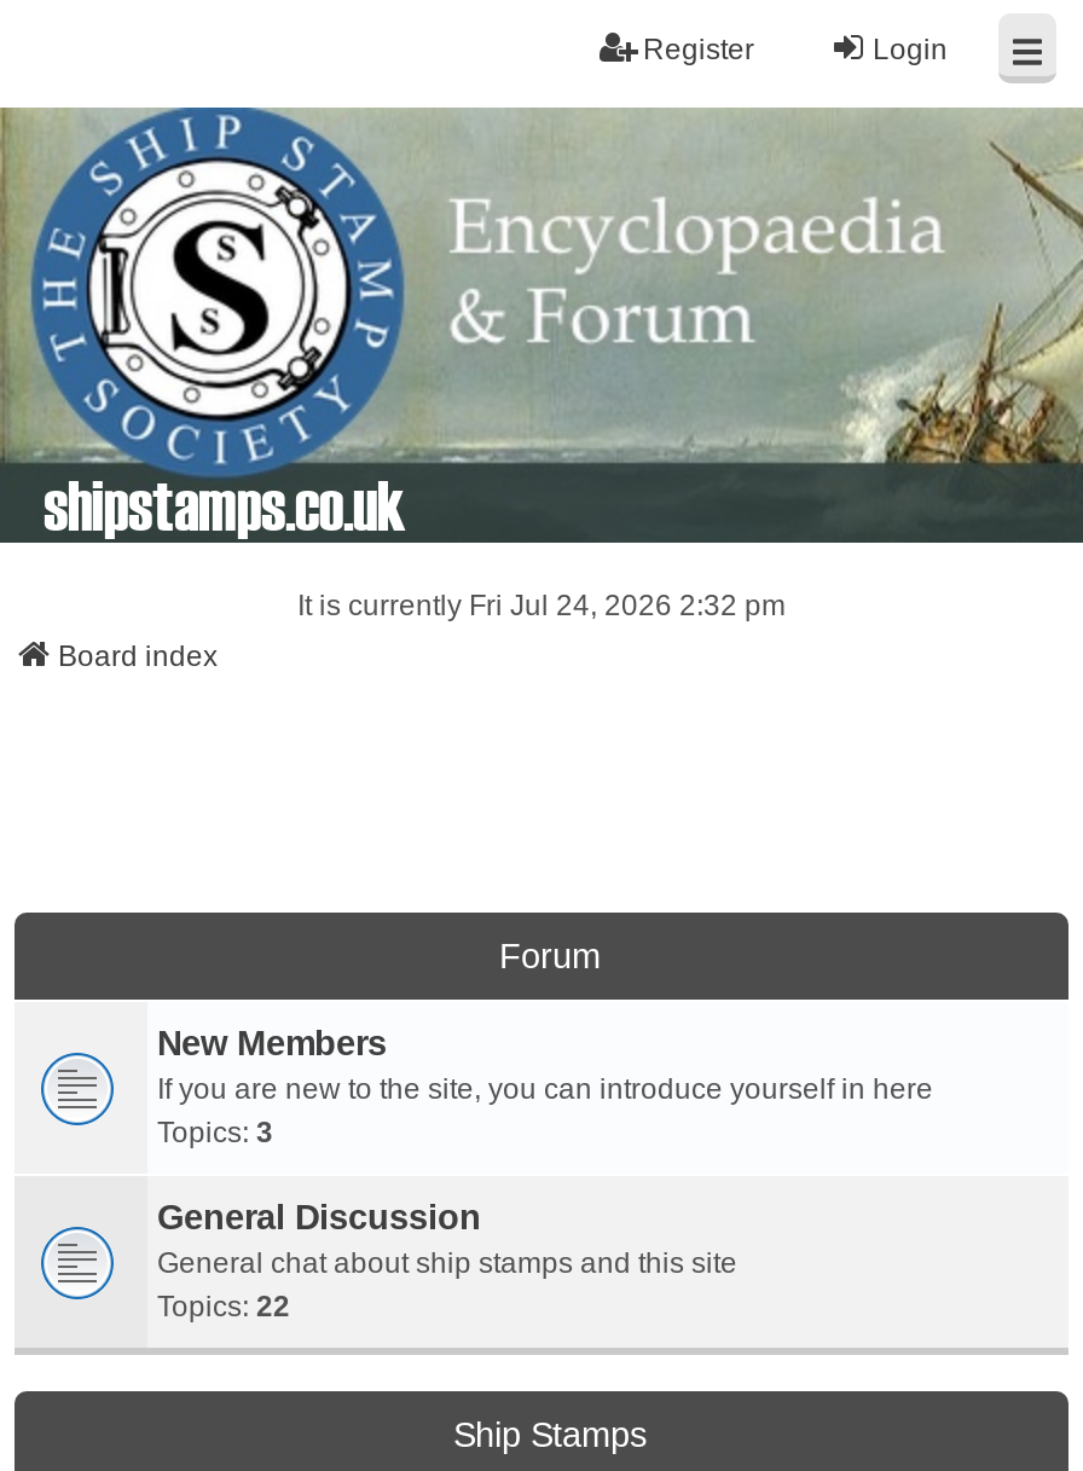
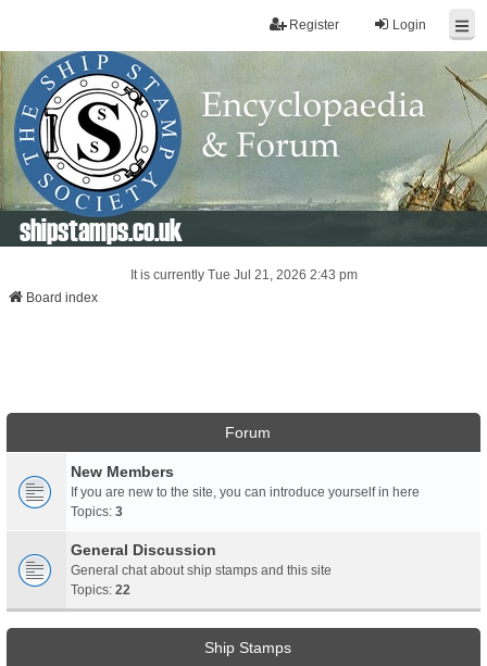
- It is currently Fri Jul 24, 2026 2:32 pm
+ It is currently Tue Jul 21, 2026 2:43 pm
